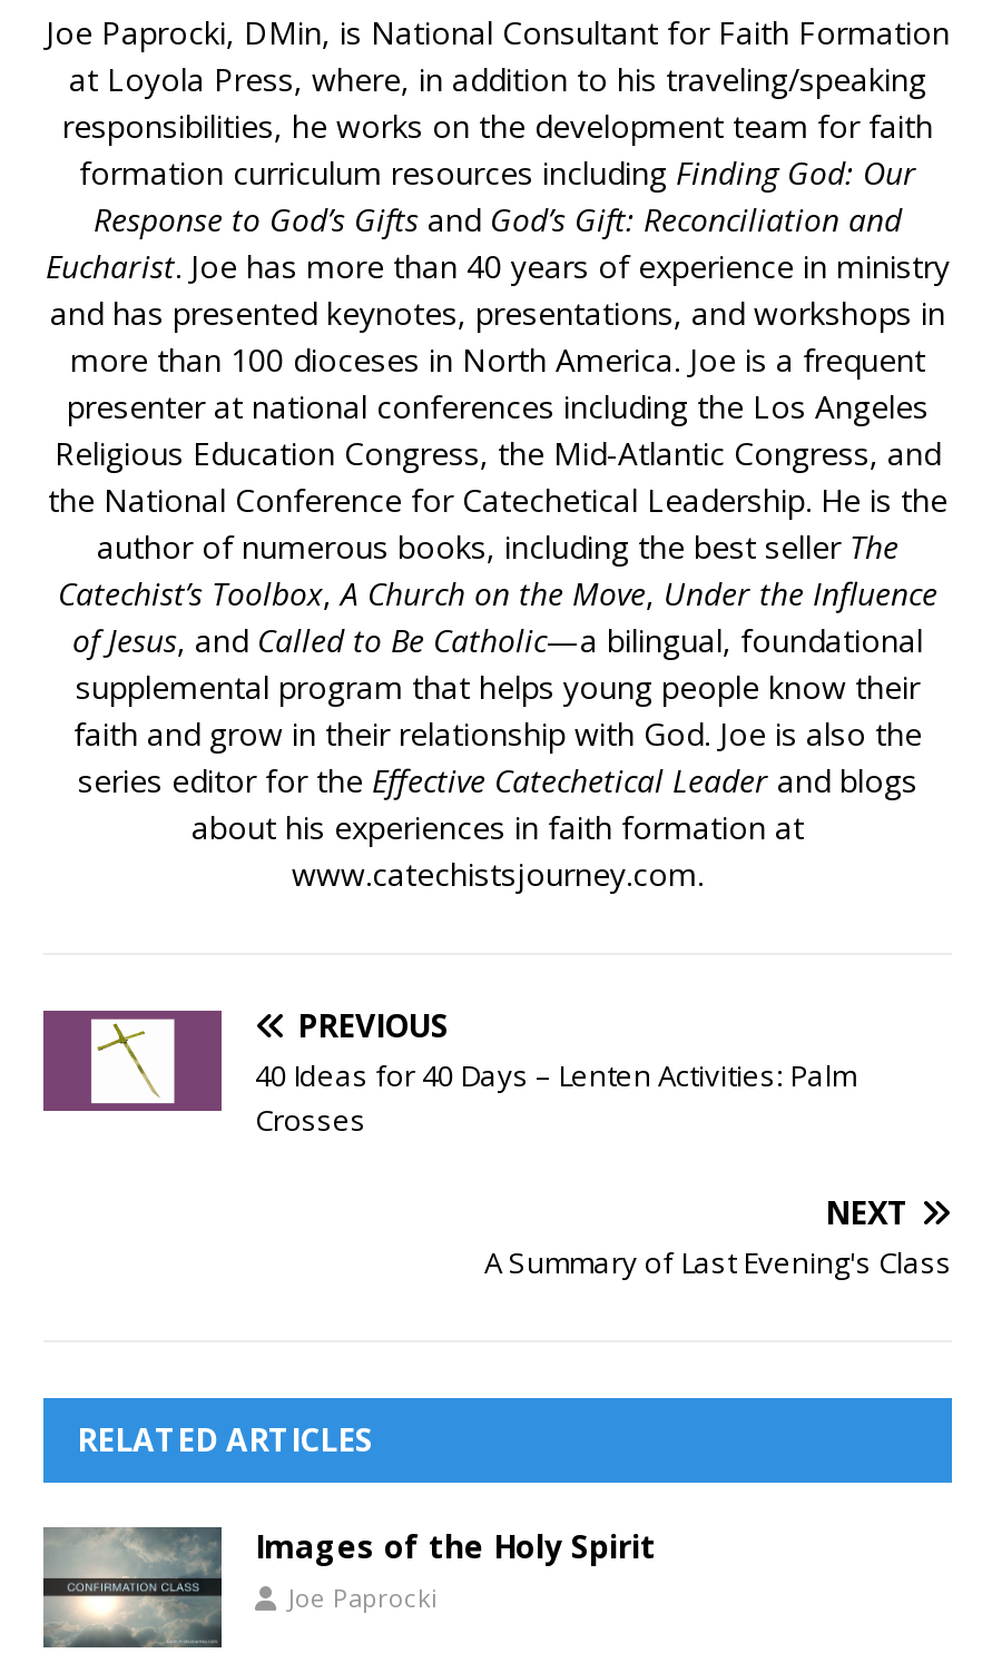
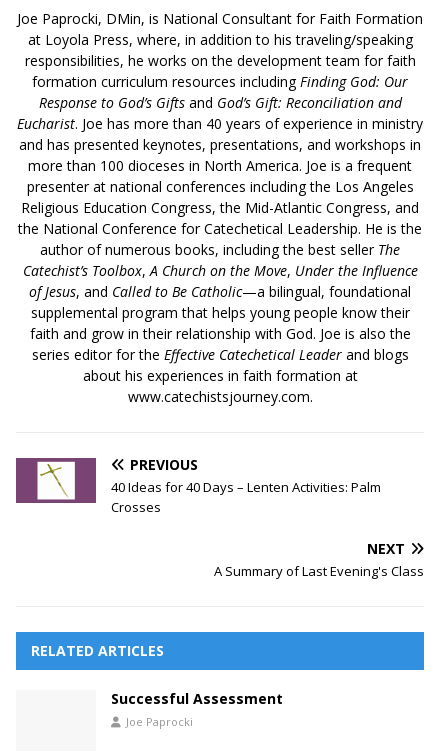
- [image]

- Images of the Holy Spirit
+ Successful Assessment
